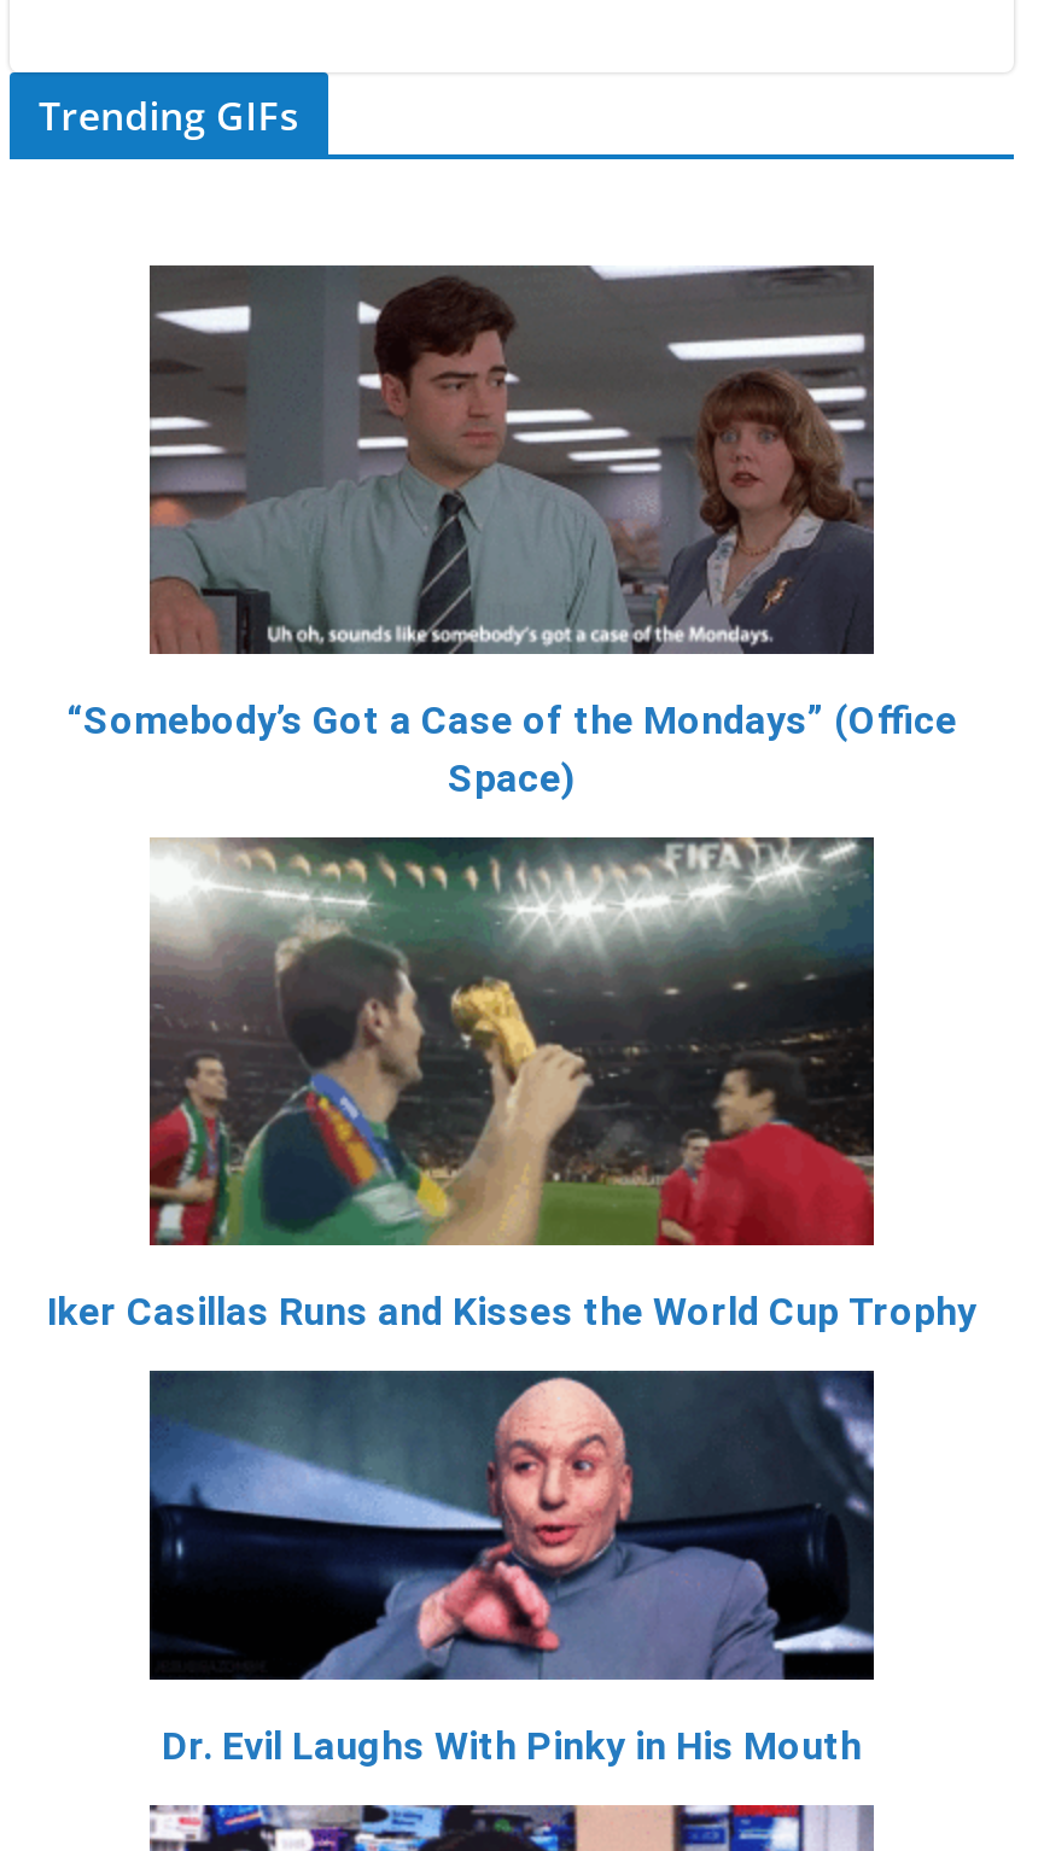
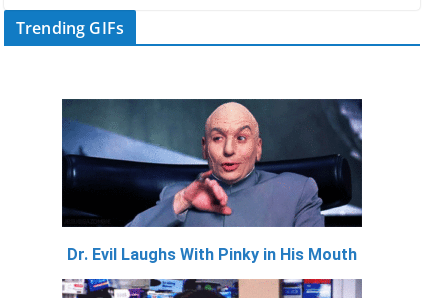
- [image]
- “Somebody’s Got a Case of the Mondays” (Office
- Space)

- [image]
- Iker Casillas Runs and Kisses the World Cup Trophy
